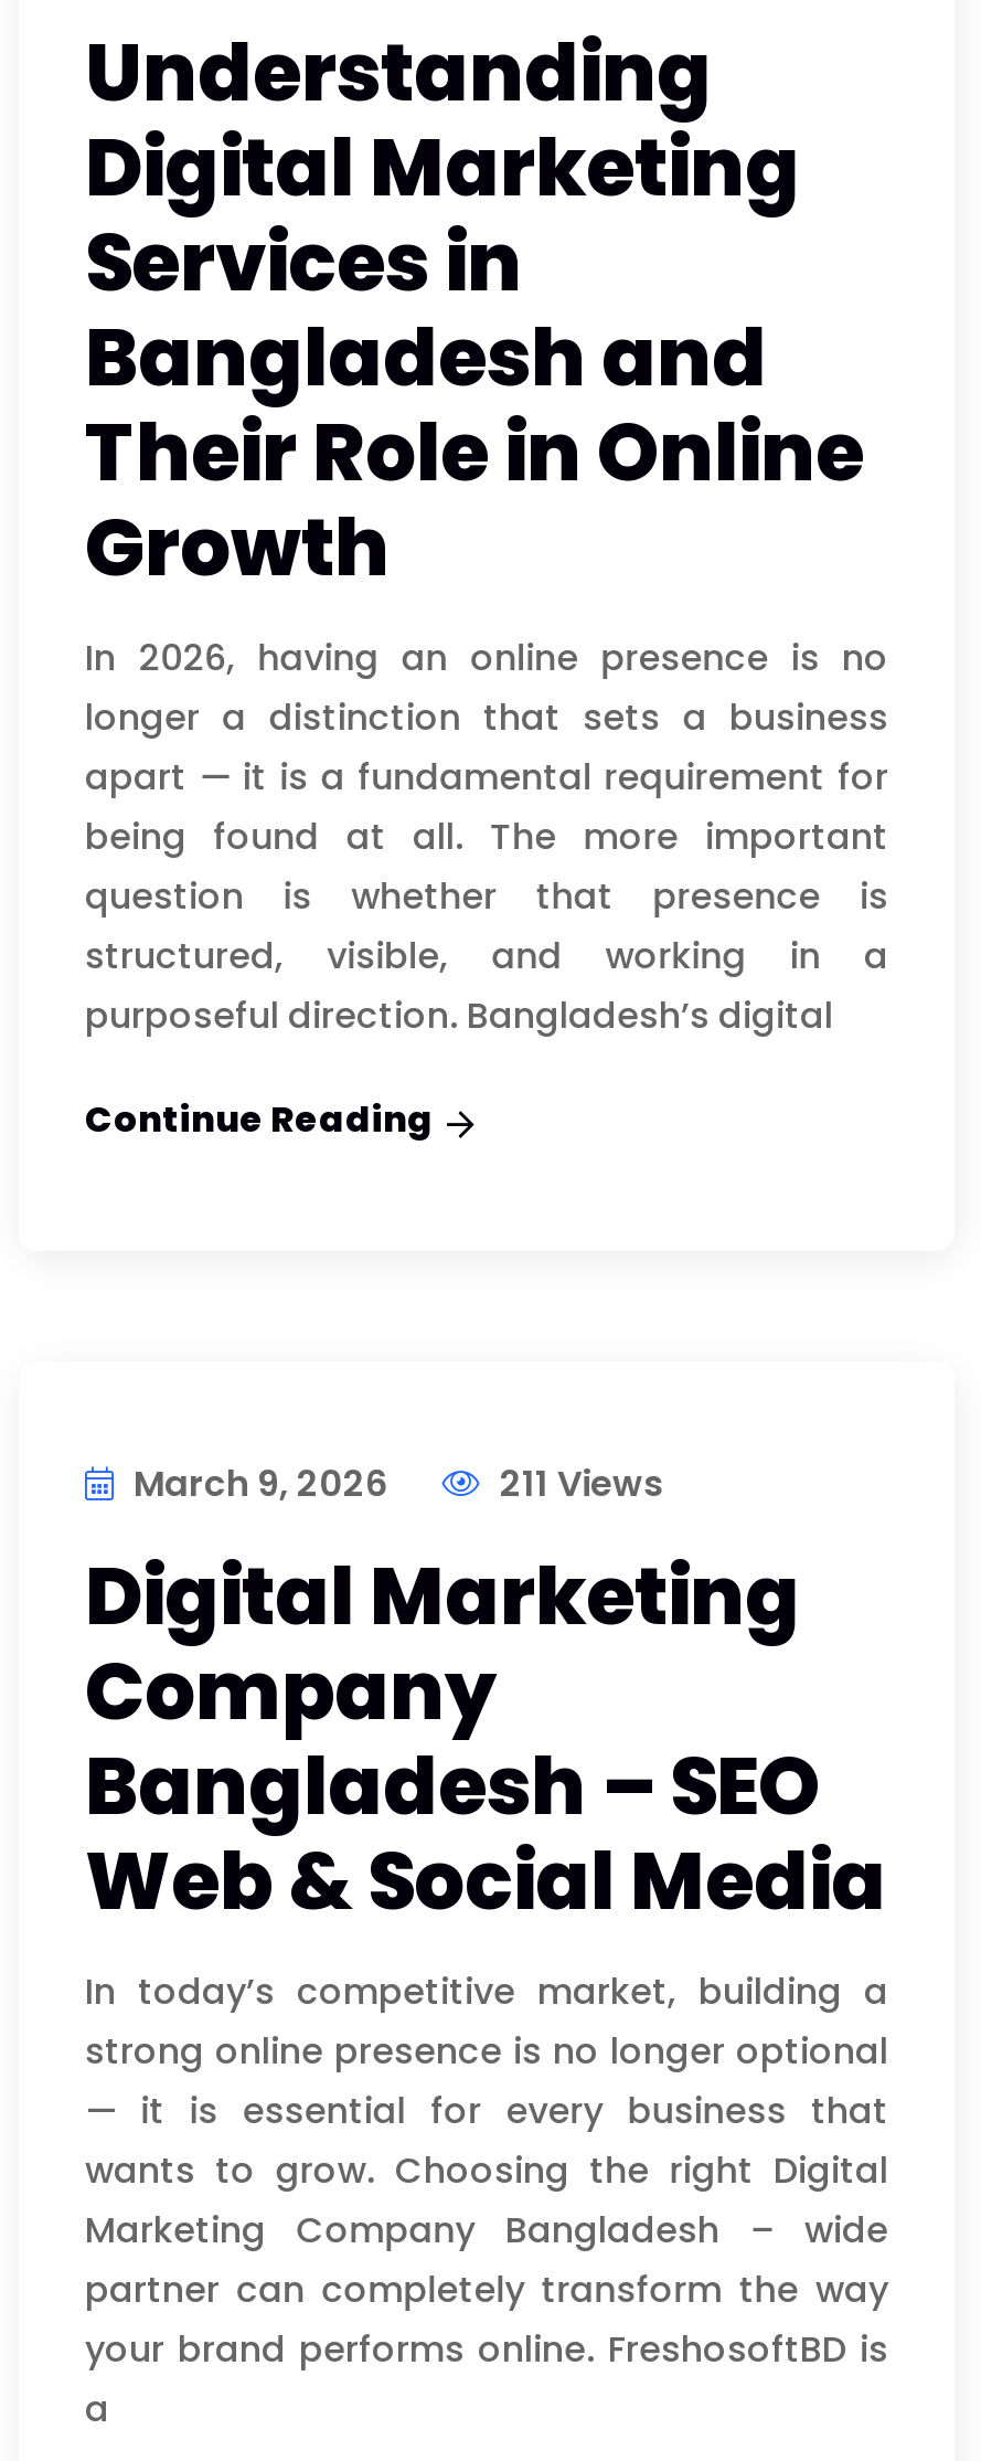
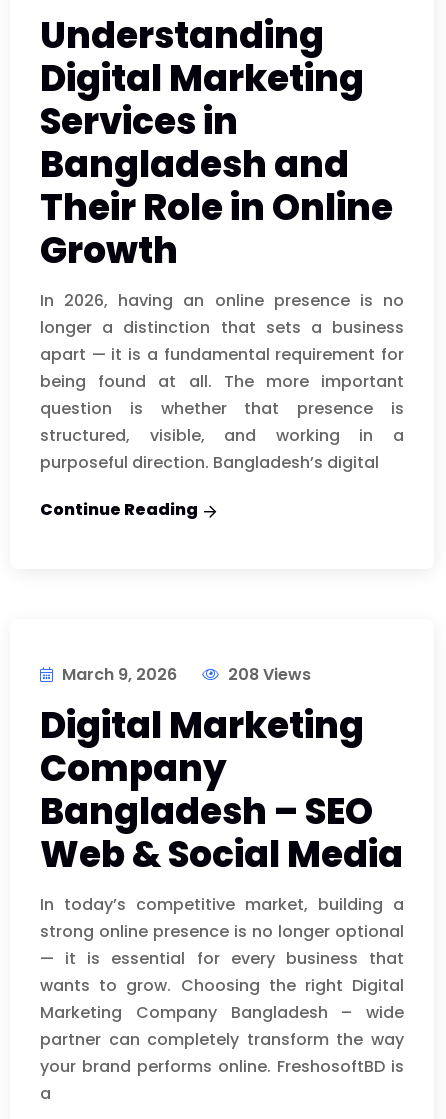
- 211 Views
+ 208 Views
